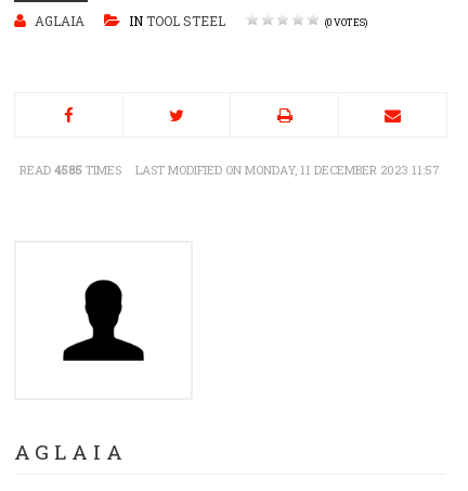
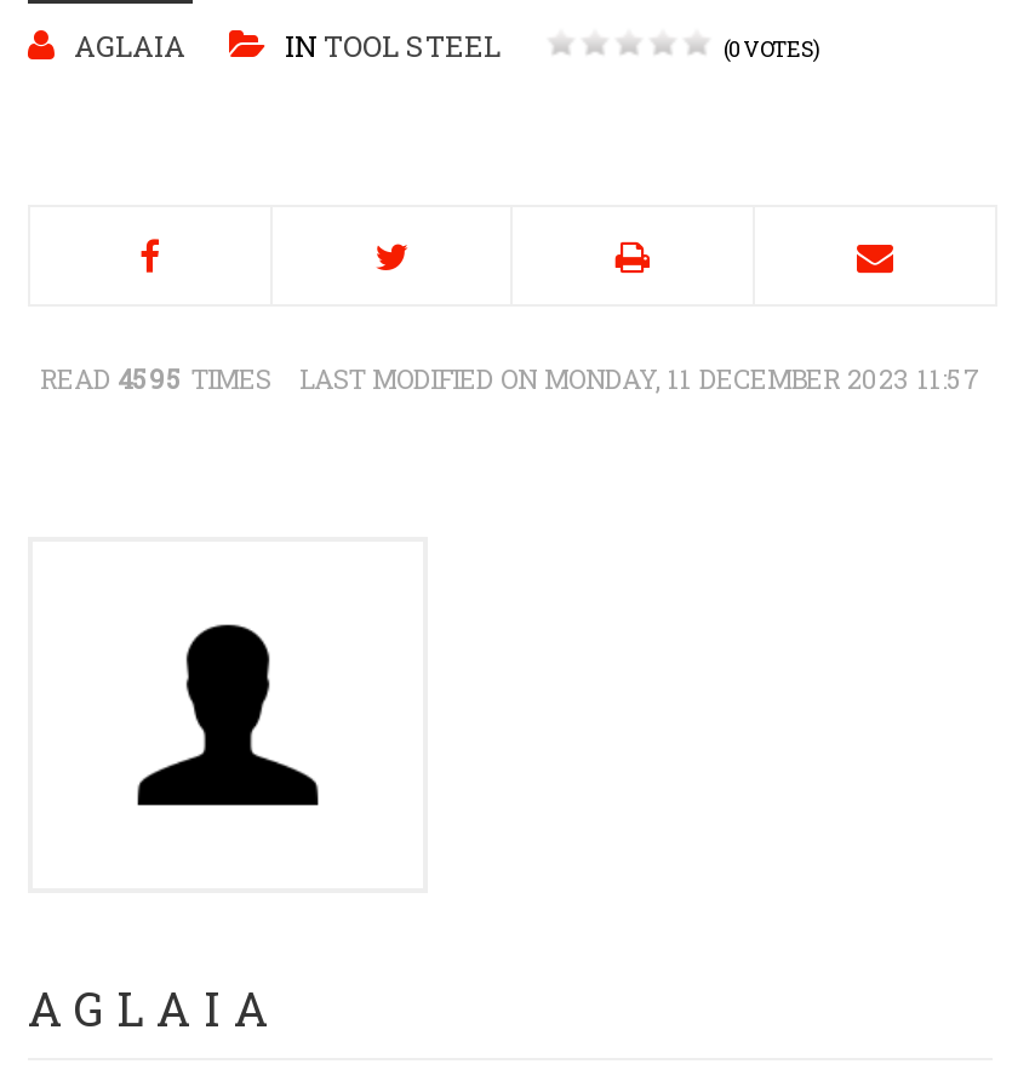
- READ 4585 TIMES LAST MODIFIED ON MONDAY, 11 DECEMBER 2023 11:57
+ READ 4595 TIMES LAST MODIFIED ON MONDAY, 11 DECEMBER 2023 11:57
